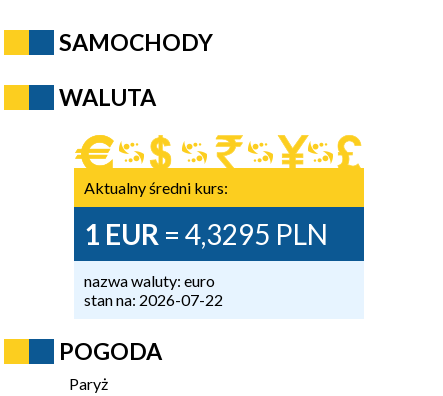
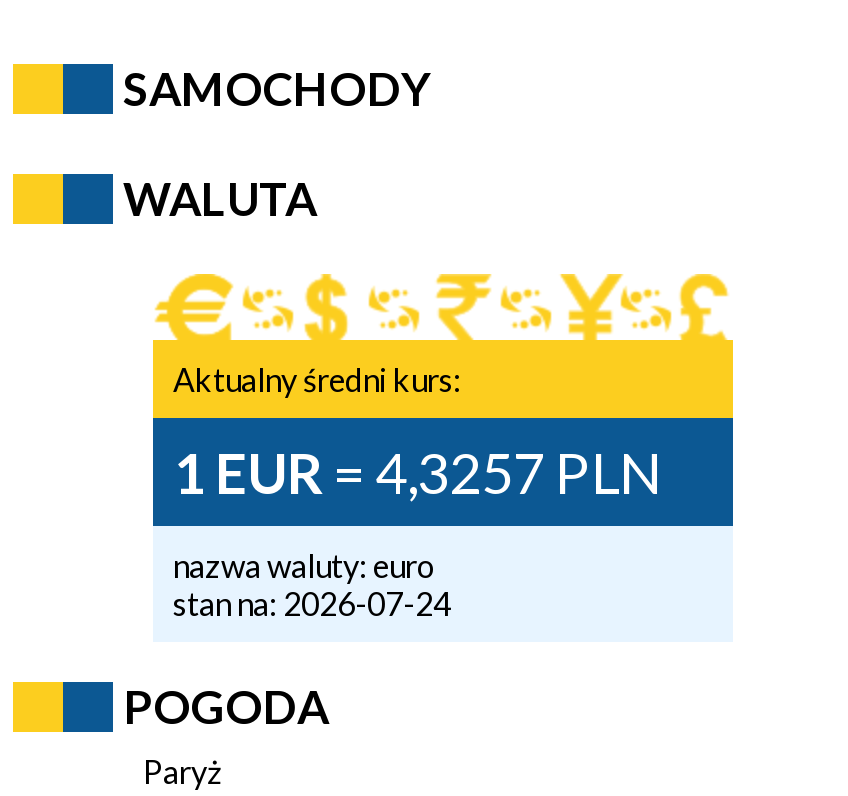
- 1 EUR = 4,3295 PLN
+ 1 EUR = 4,3257 PLN

- stan na: 2026-07-22
+ stan na: 2026-07-24
